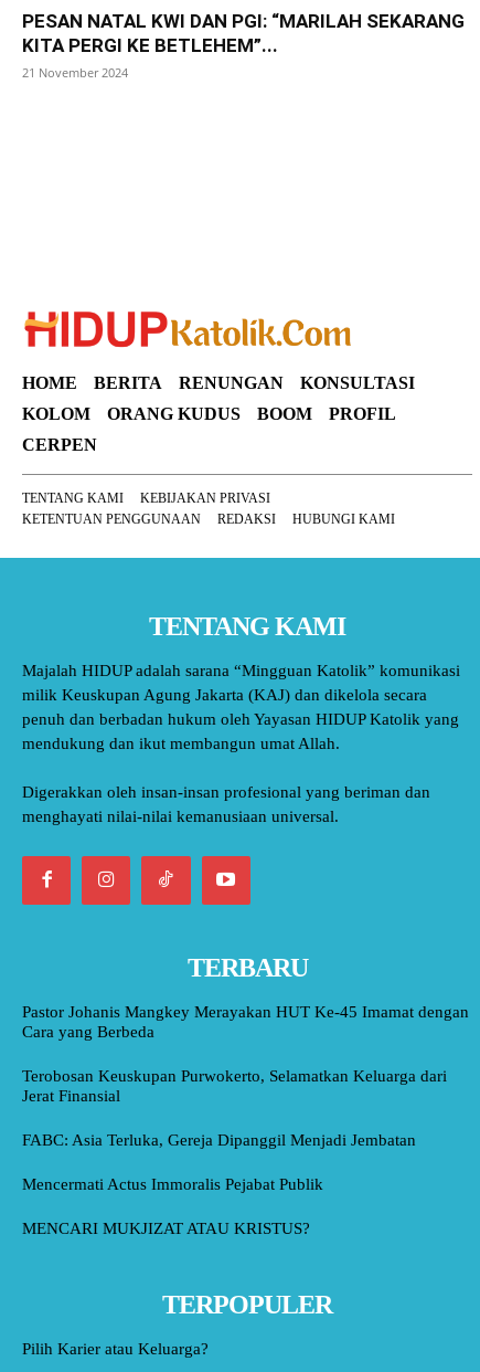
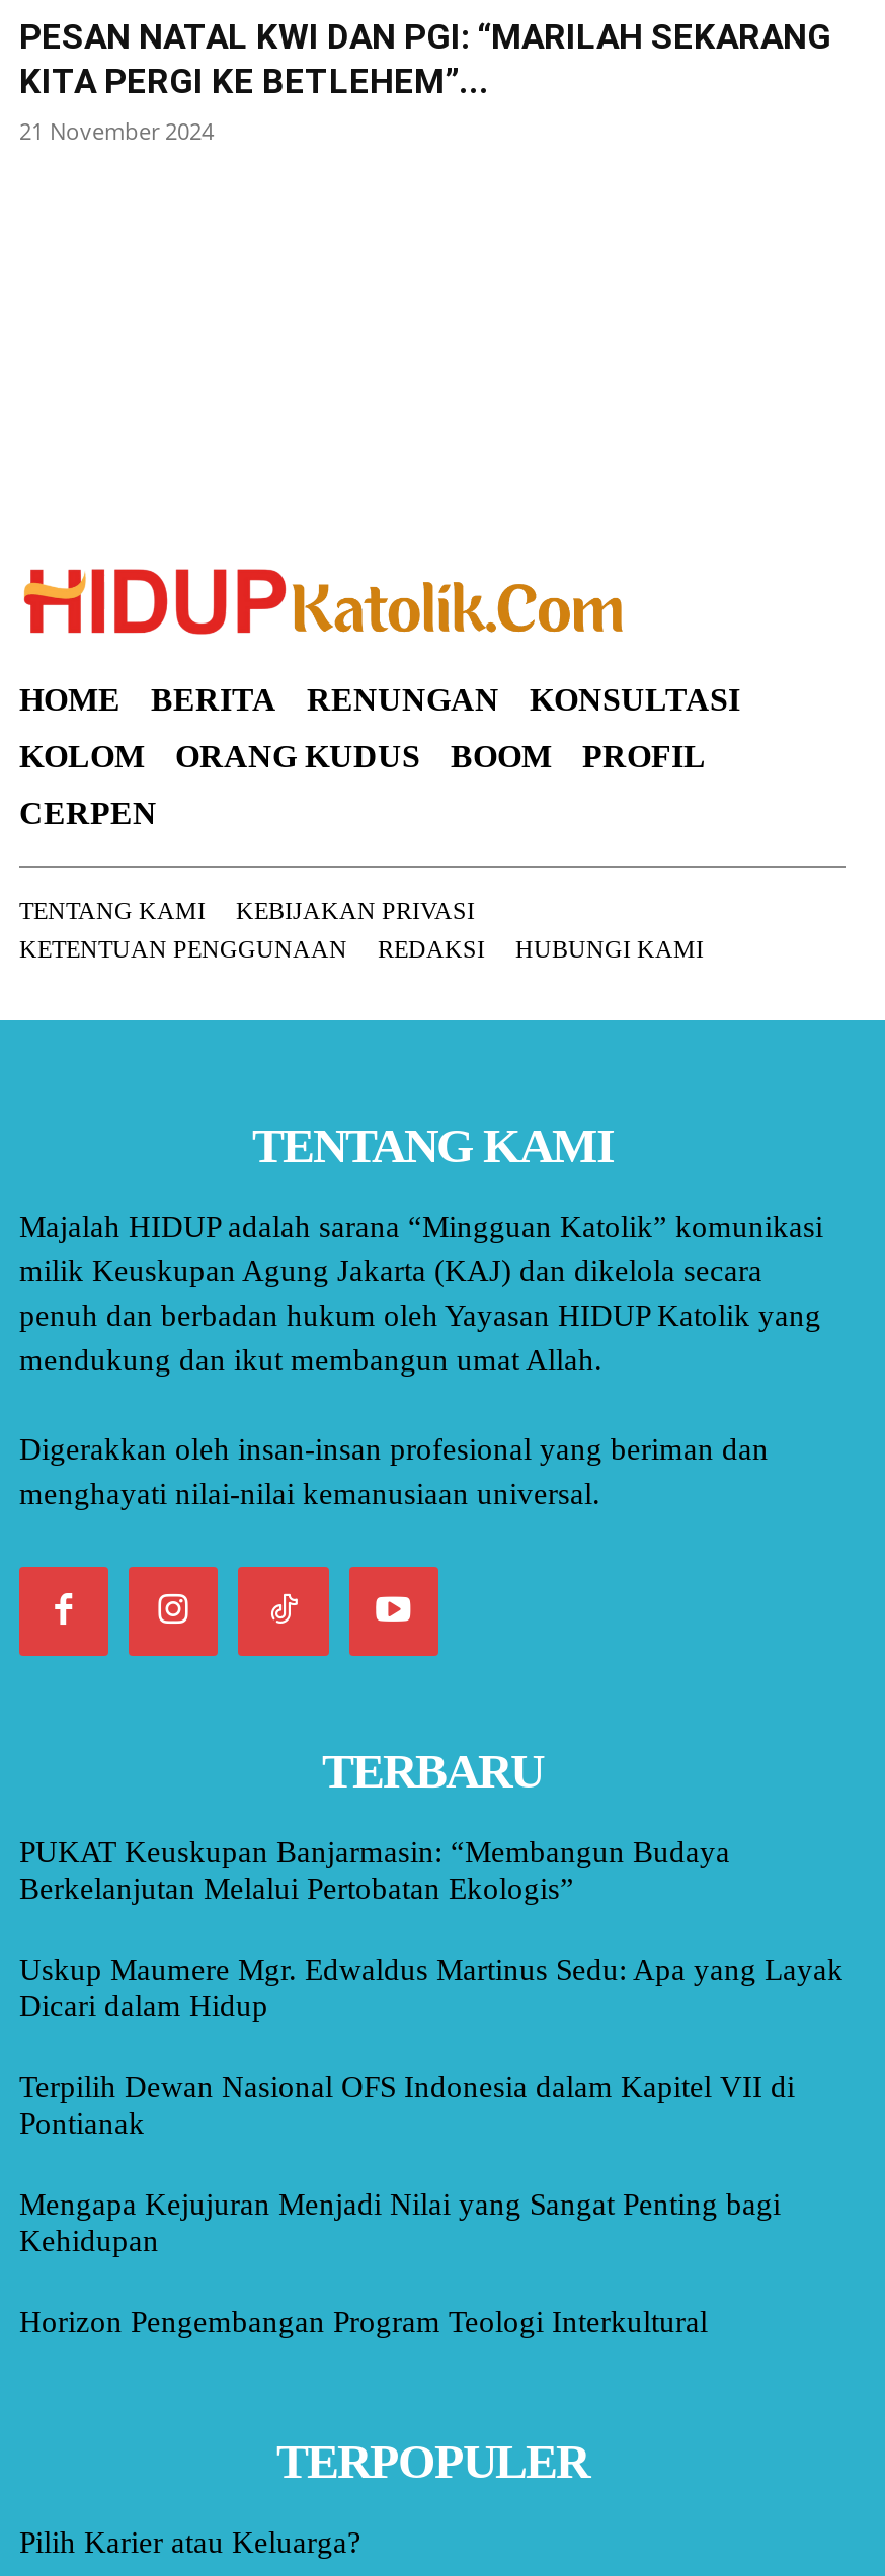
- Pastor Johanis Mangkey Merayakan HUT Ke-45 Imamat dengan
- Cara yang Berbeda
+ PUKAT Keuskupan Banjarmasin: “Membangun Budaya
+ Berkelanjutan Melalui Pertobatan Ekologis”

- Terobosan Keuskupan Purwokerto, Selamatkan Keluarga dari
- Jerat Finansial
+ Uskup Maumere Mgr. Edwaldus Martinus Sedu: Apa yang Layak
+ Dicari dalam Hidup

- FABC: Asia Terluka, Gereja Dipanggil Menjadi Jembatan
+ Terpilih Dewan Nasional OFS Indonesia dalam Kapitel VII di
+ Pontianak

- Mencermati Actus Immoralis Pejabat Publik
+ Mengapa Kejujuran Menjadi Nilai yang Sangat Penting bagi
+ Kehidupan

- MENCARI MUKJIZAT ATAU KRISTUS?
+ Horizon Pengembangan Program Teologi Interkultural
